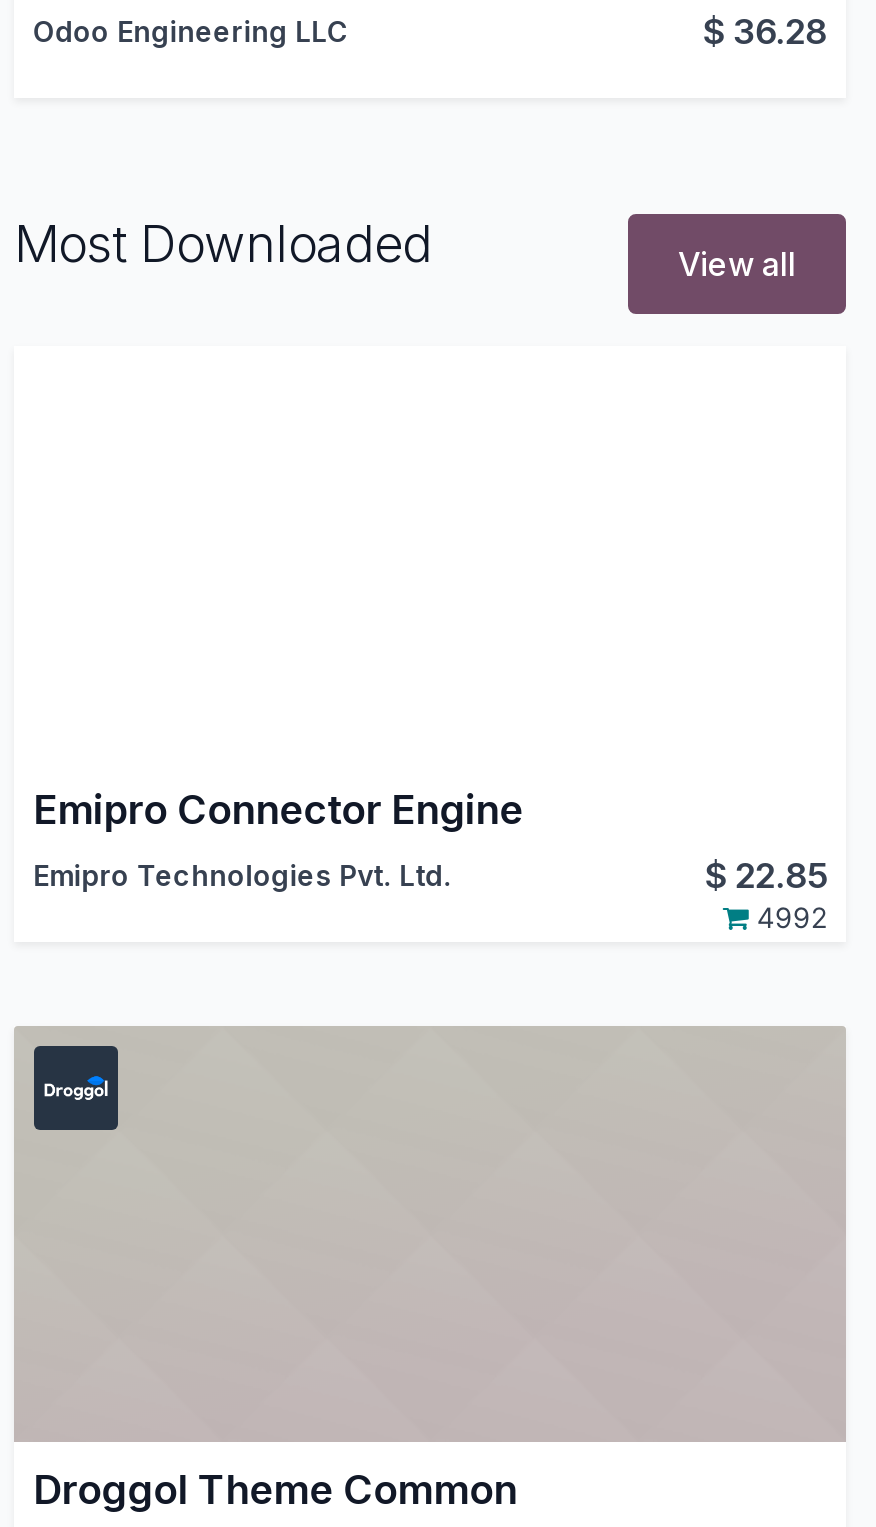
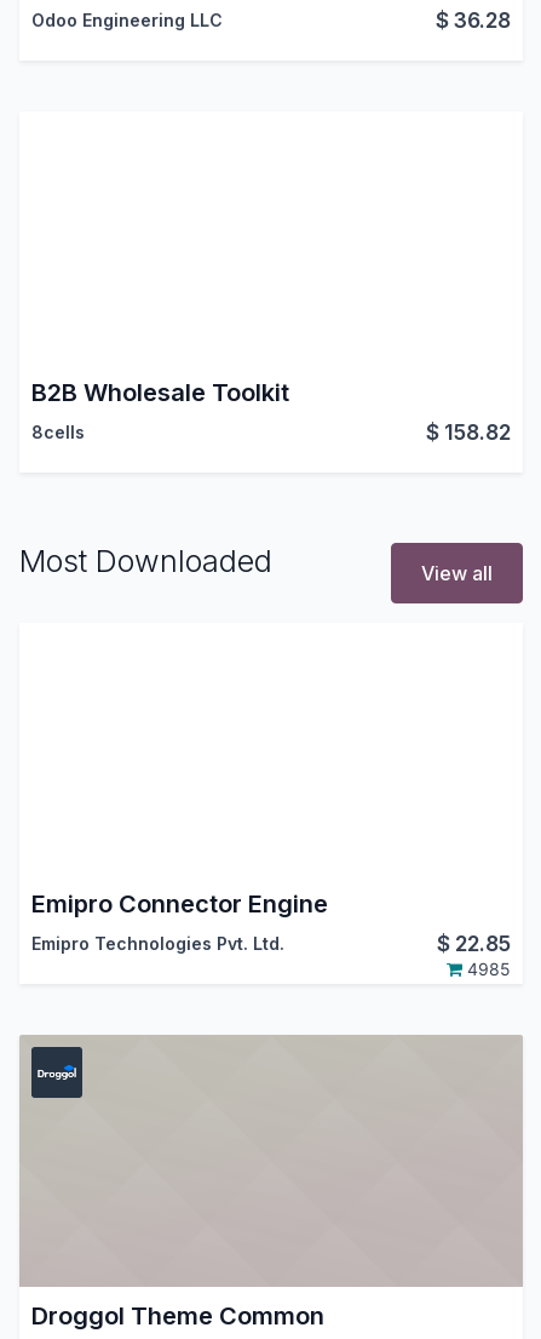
+ B2B Wholesale Toolkit
+ 8cells
+ $158.82

- 4992
+ 4985
